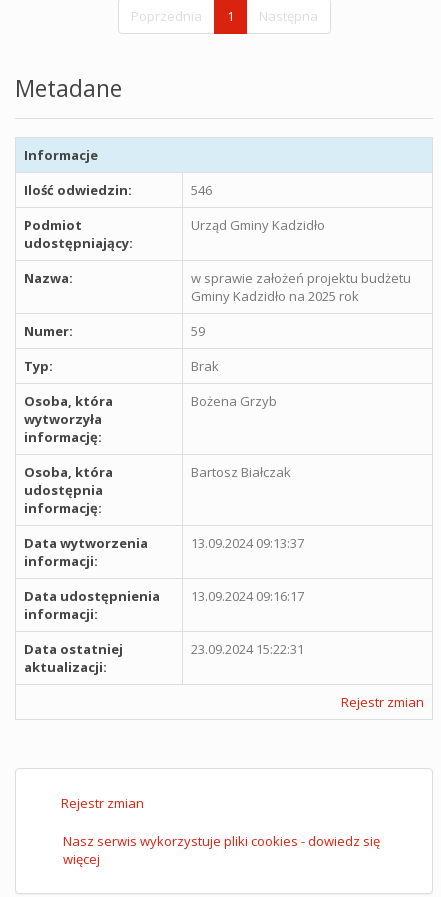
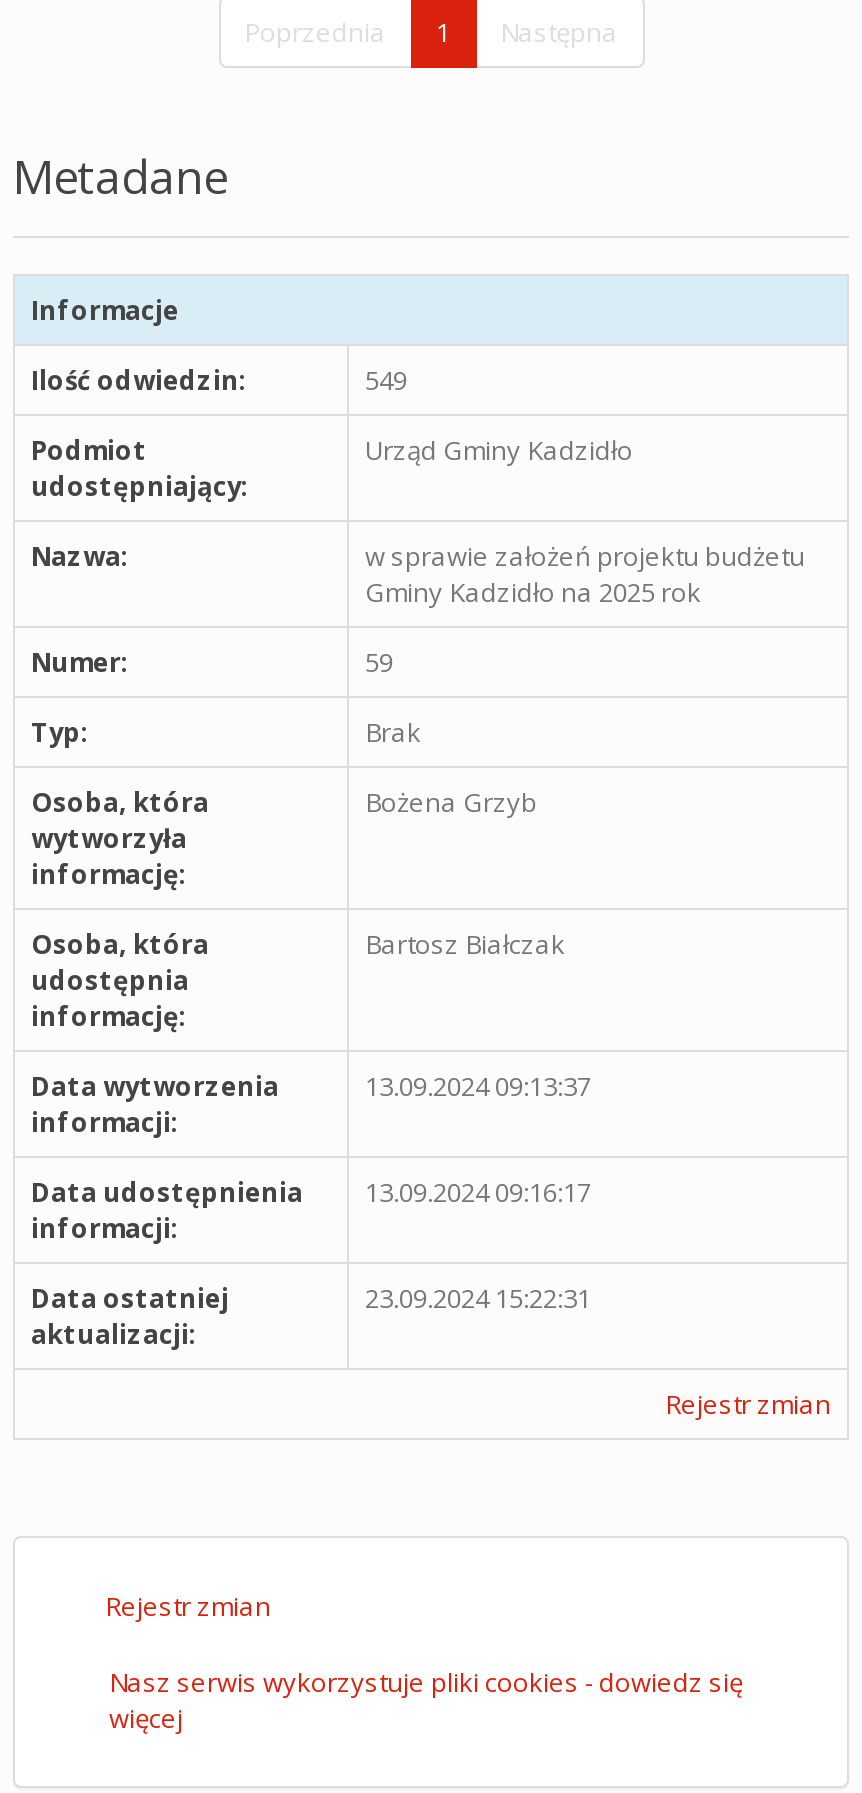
- 546
+ 549
